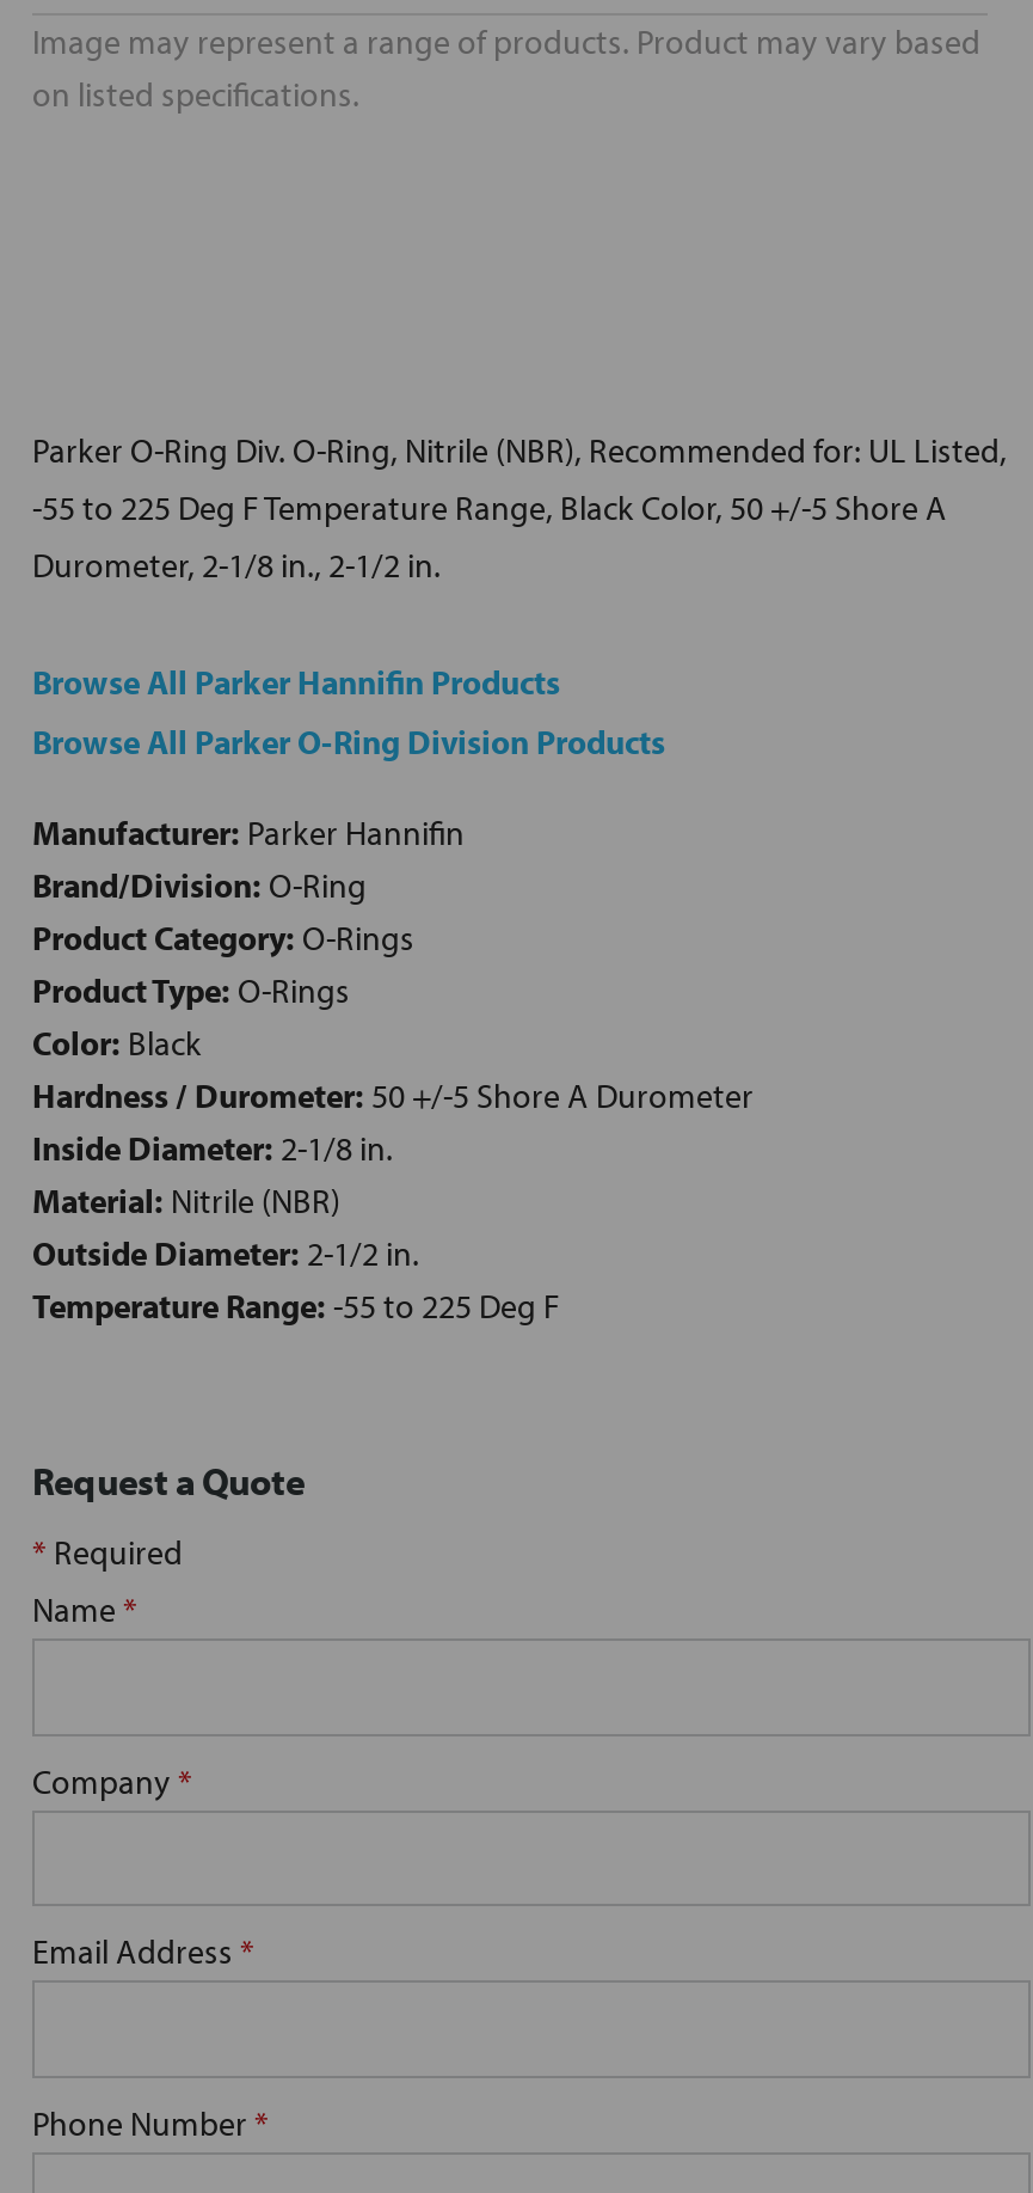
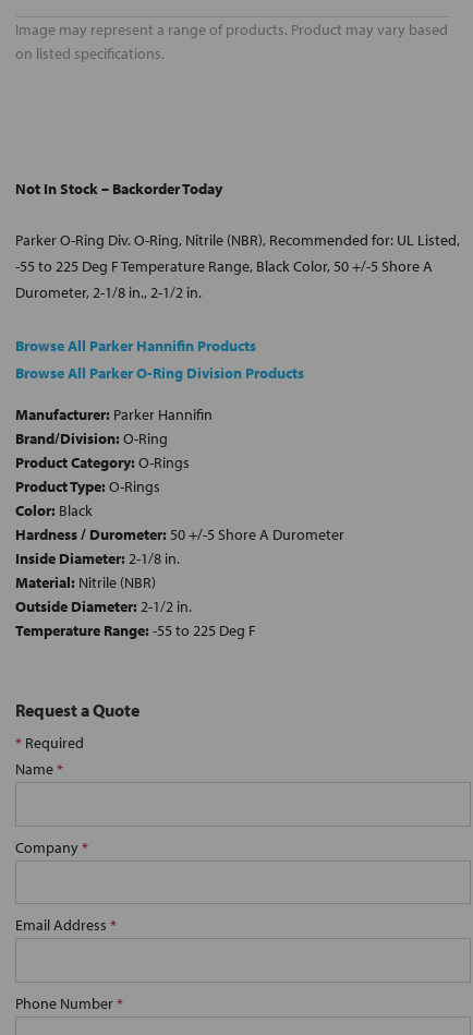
+ Not In Stock – Backorder Today
